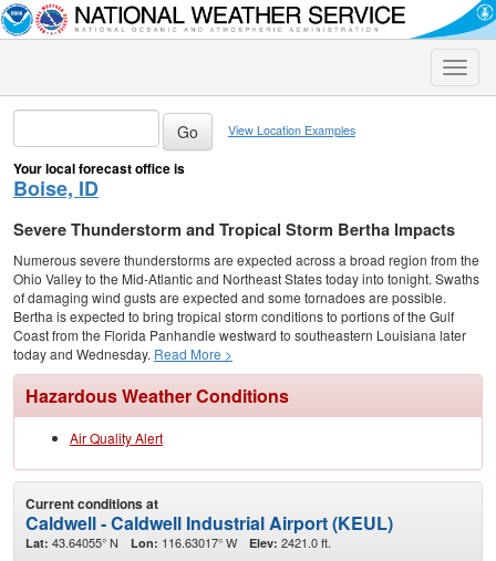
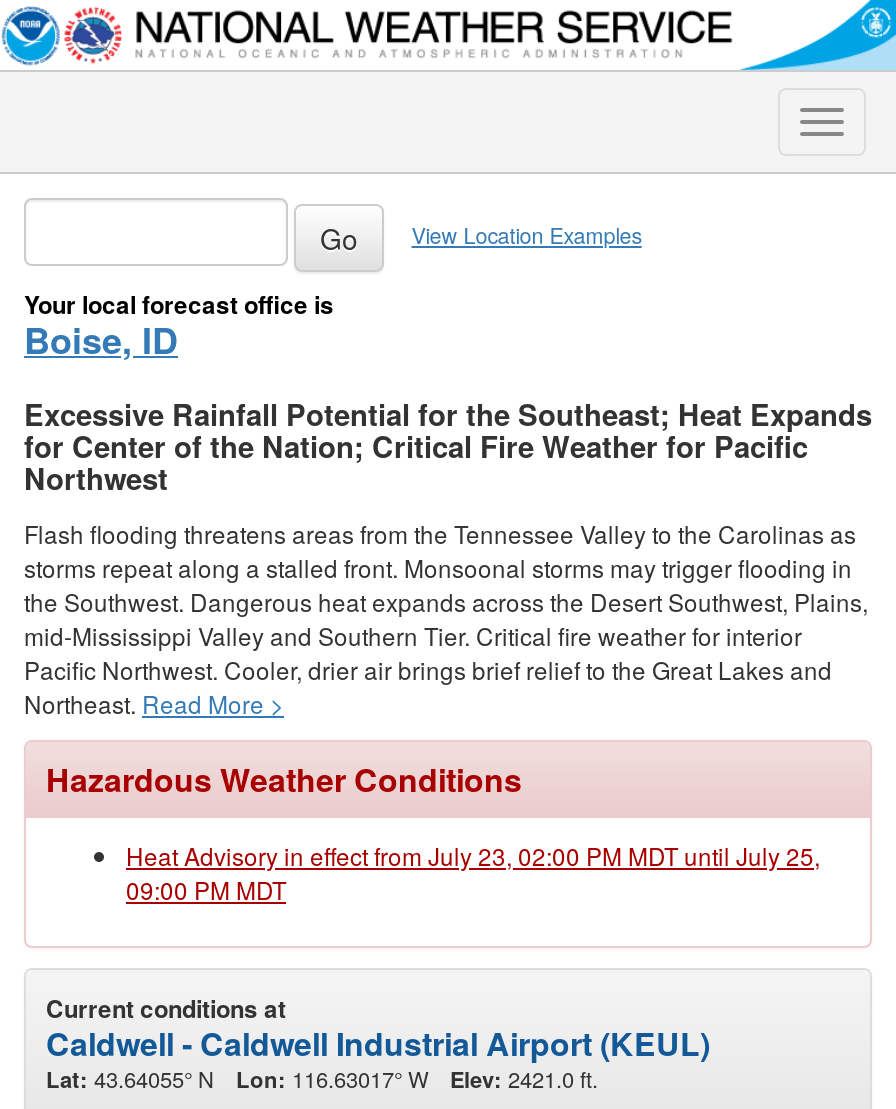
- Severe Thunderstorm and Tropical Storm Bertha Impacts
- Numerous severe thunderstorms are expected across a broad region from the
- Ohio Valley to the Mid-Atlantic and Northeast States today into tonight. Swaths
- of damaging wind gusts are expected and some tornadoes are possible.
- Bertha is expected to bring tropical storm conditions to portions of the Gulf
- Coast from the Florida Panhandle westward to southeastern Louisiana later
- today and Wednesday. Read More >
+ Excessive Rainfall Potential for the Southeast; Heat Expands
+ for Center of the Nation; Critical Fire Weather for Pacific
+ Northwest
+ Flash flooding threatens areas from the Tennessee Valley to the Carolinas as
+ storms repeat along a stalled front. Monsoonal storms may trigger flooding in
+ the Southwest. Dangerous heat expands across the Desert Southwest, Plains,
+ mid-Mississippi Valley and Southern Tier. Critical fire weather for interior
+ Pacific Northwest. Cooler, drier air brings brief relief to the Great Lakes and
+ Northeast. Read More >

- Air Quality Alert
+ Heat Advisory in effect from July 23, 02:00 PM MDT until July 25,
+ 09:00 PM MDT
